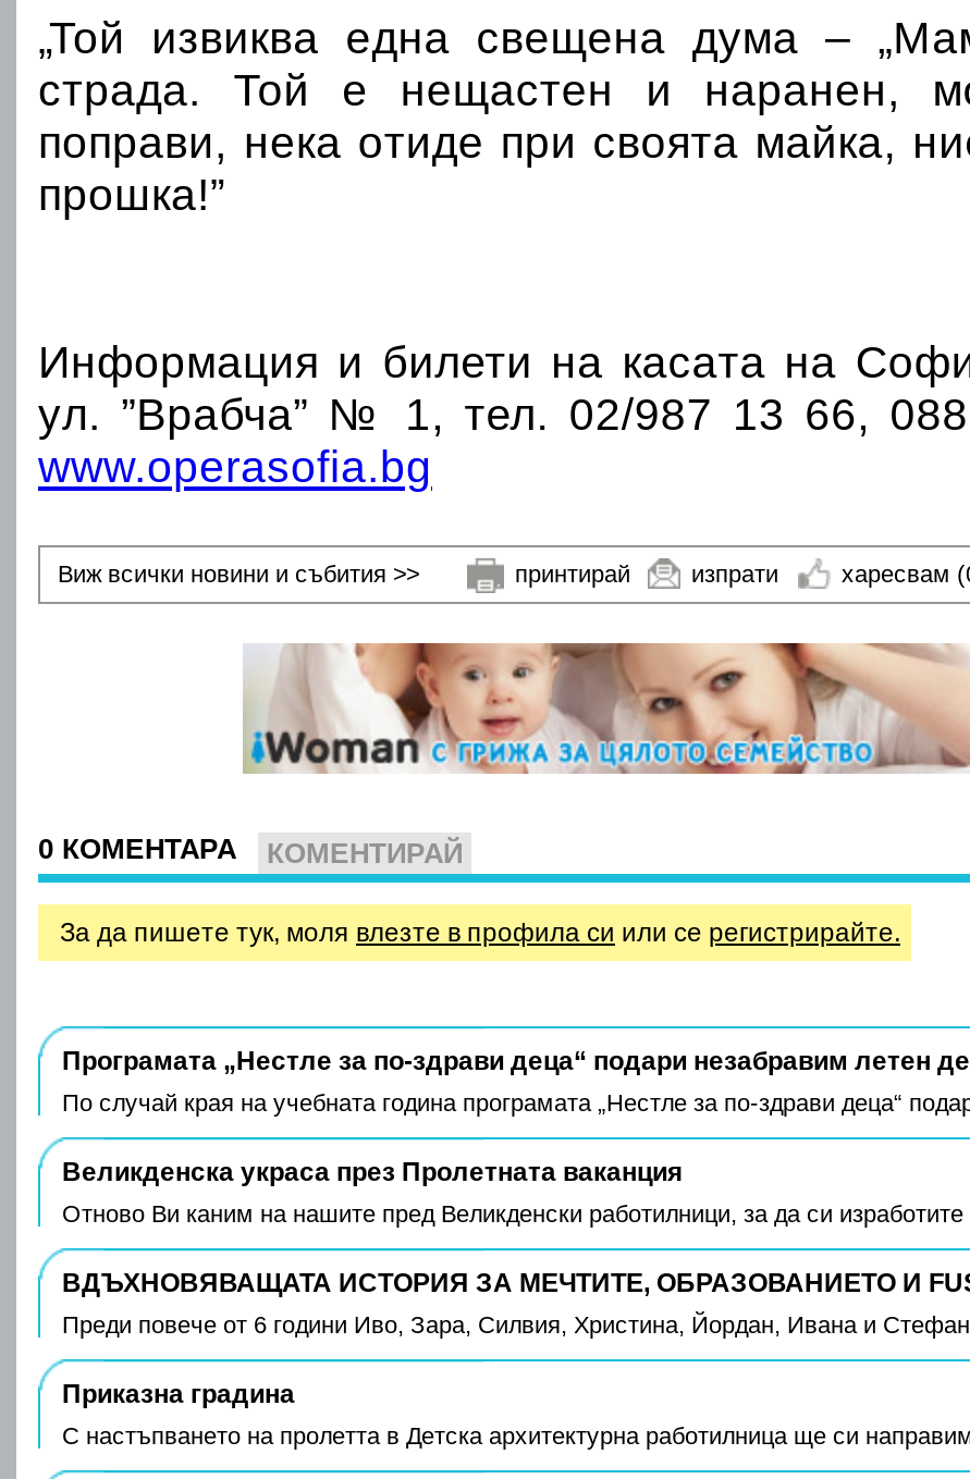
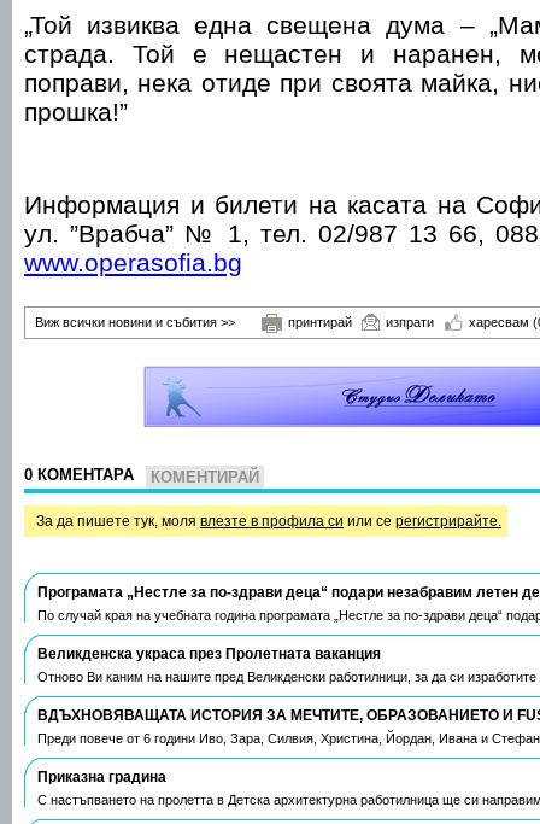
- [image]
+ [image]
